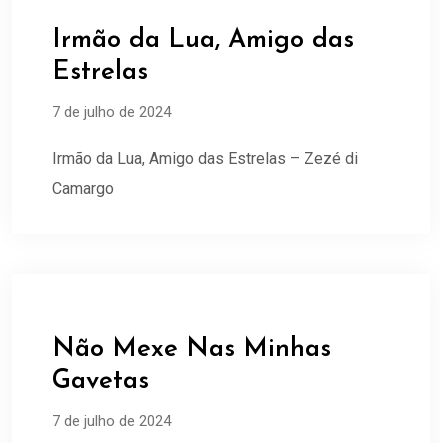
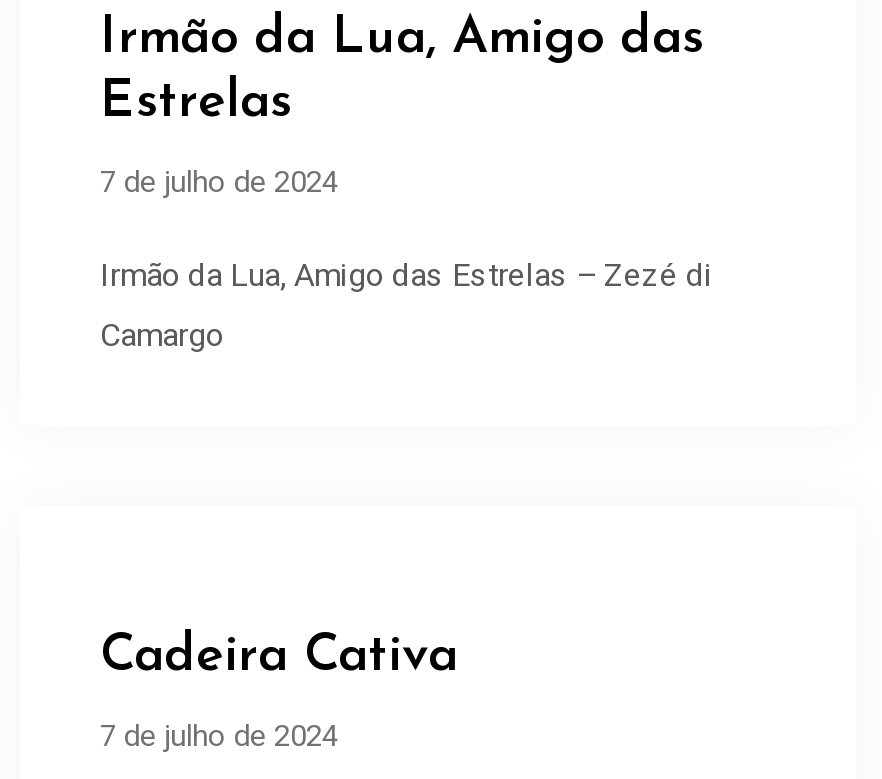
- Não Mexe Nas Minhas
- Gavetas
+ Cadeira Cativa
